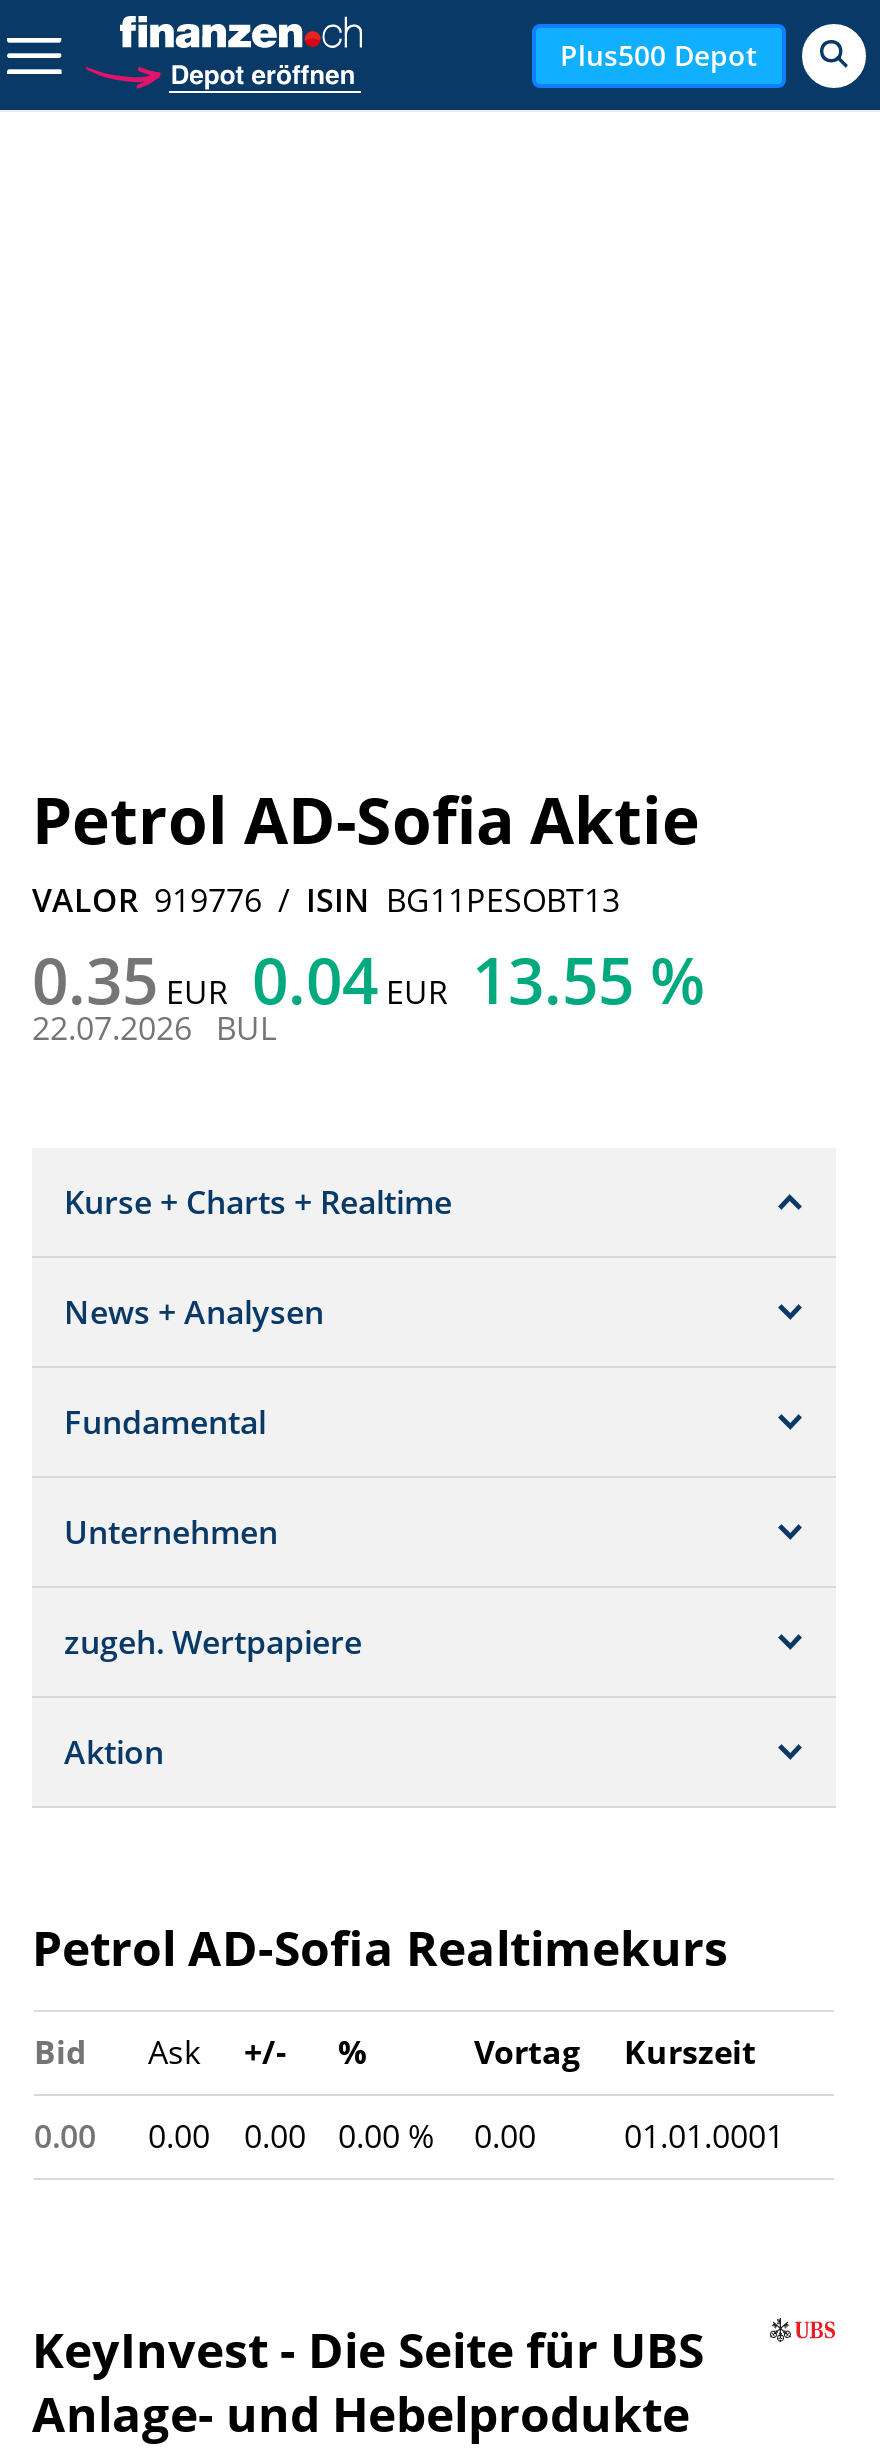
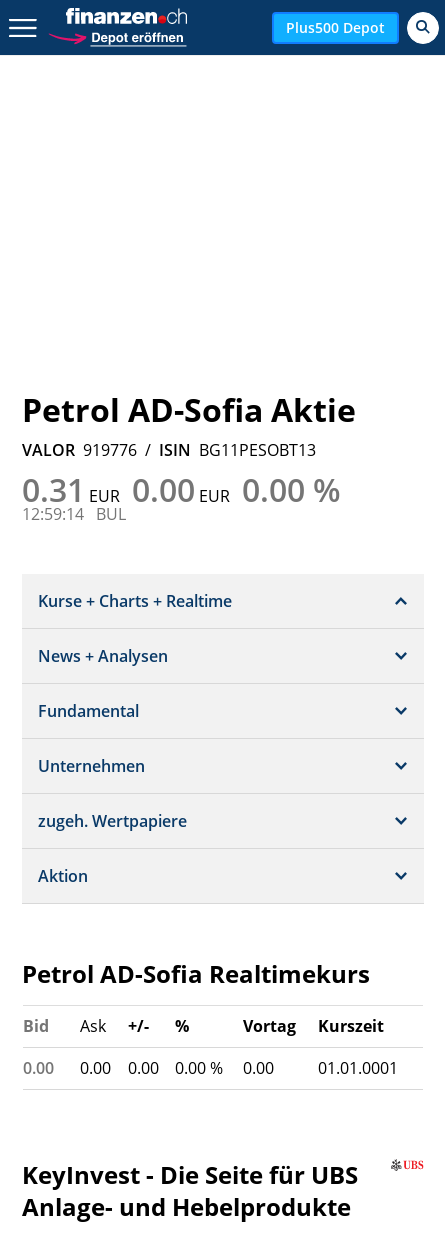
- 0.35 EUR 0.04 EUR 13.55 %
+ 0.31 EUR 0.00 EUR 0.00 %

- 22.07.2026 BUL
+ 12:59:14 BUL
